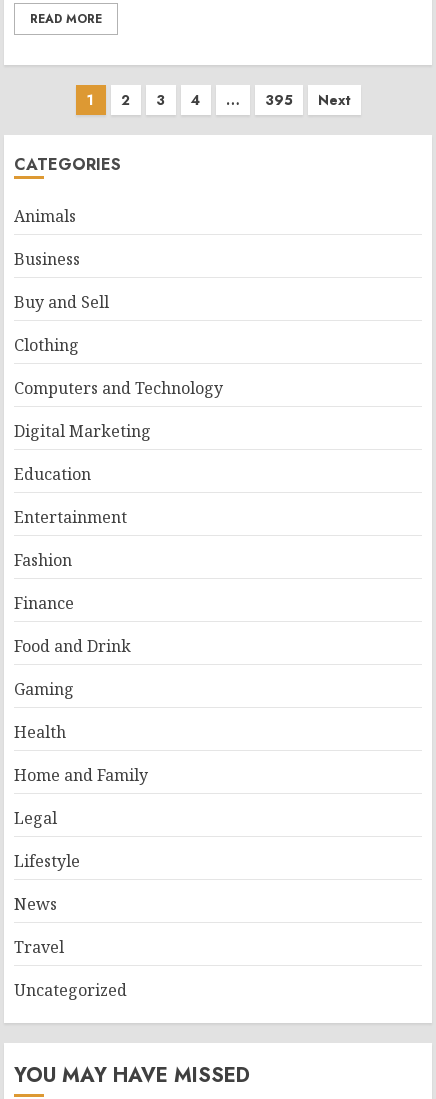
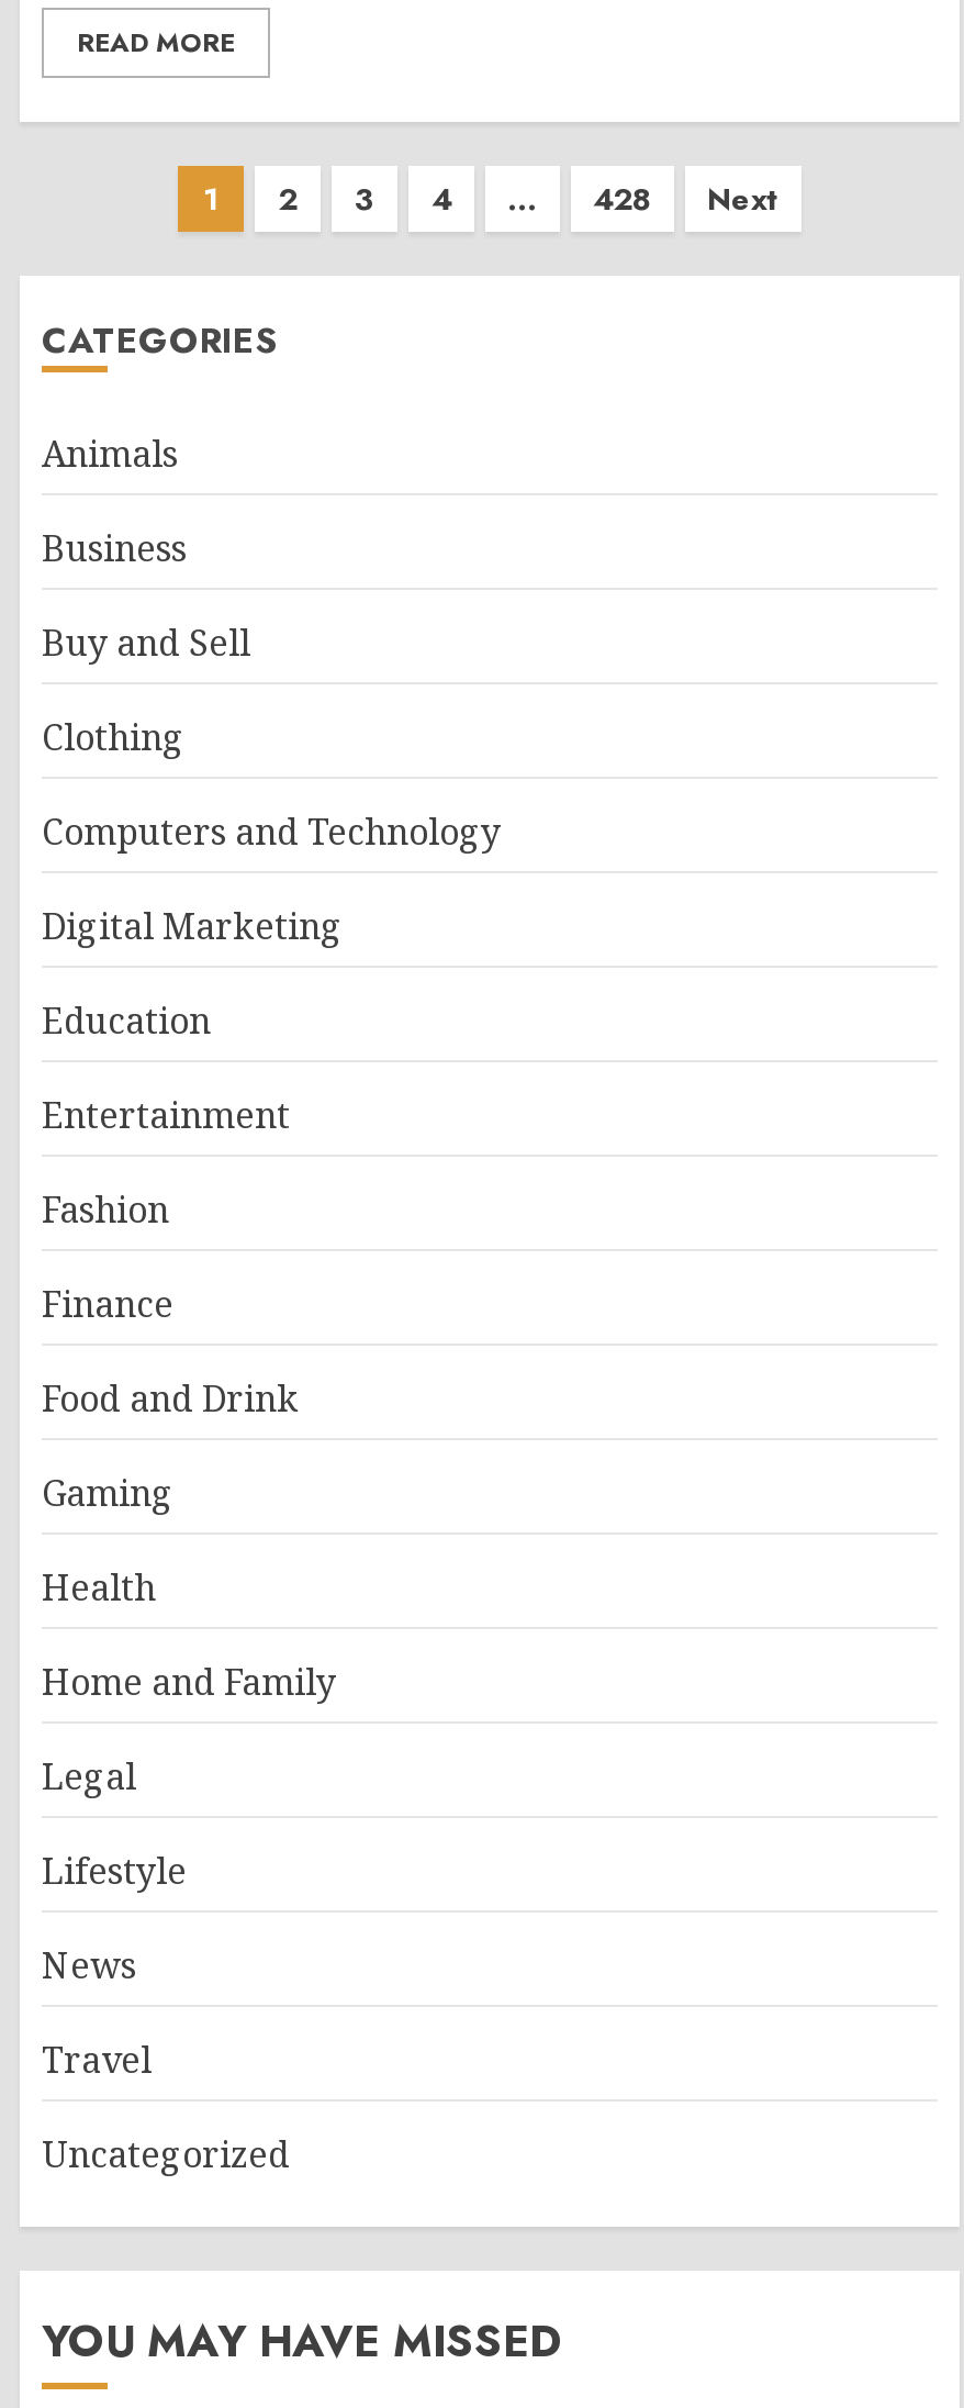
- 395
+ 428
